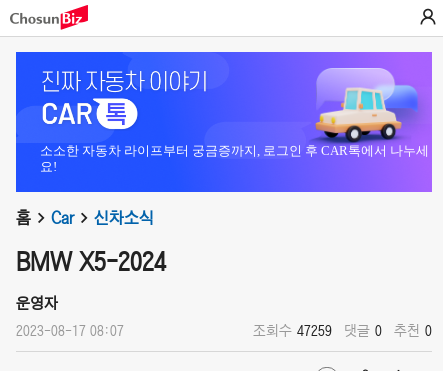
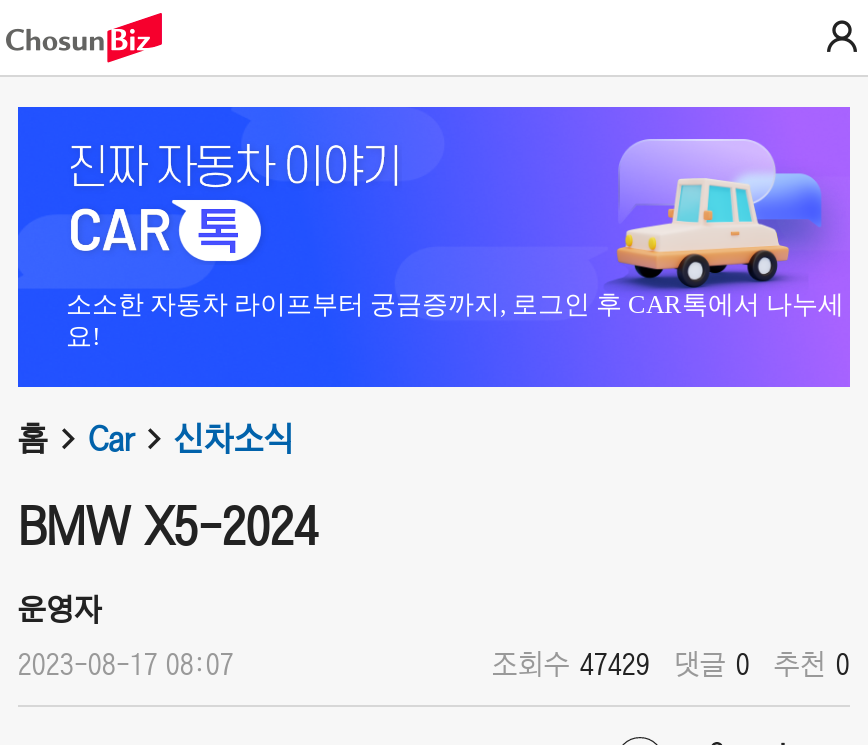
- 조회수 47259 댓글 0 추천 0
+ 조회수 47429 댓글 0 추천 0
